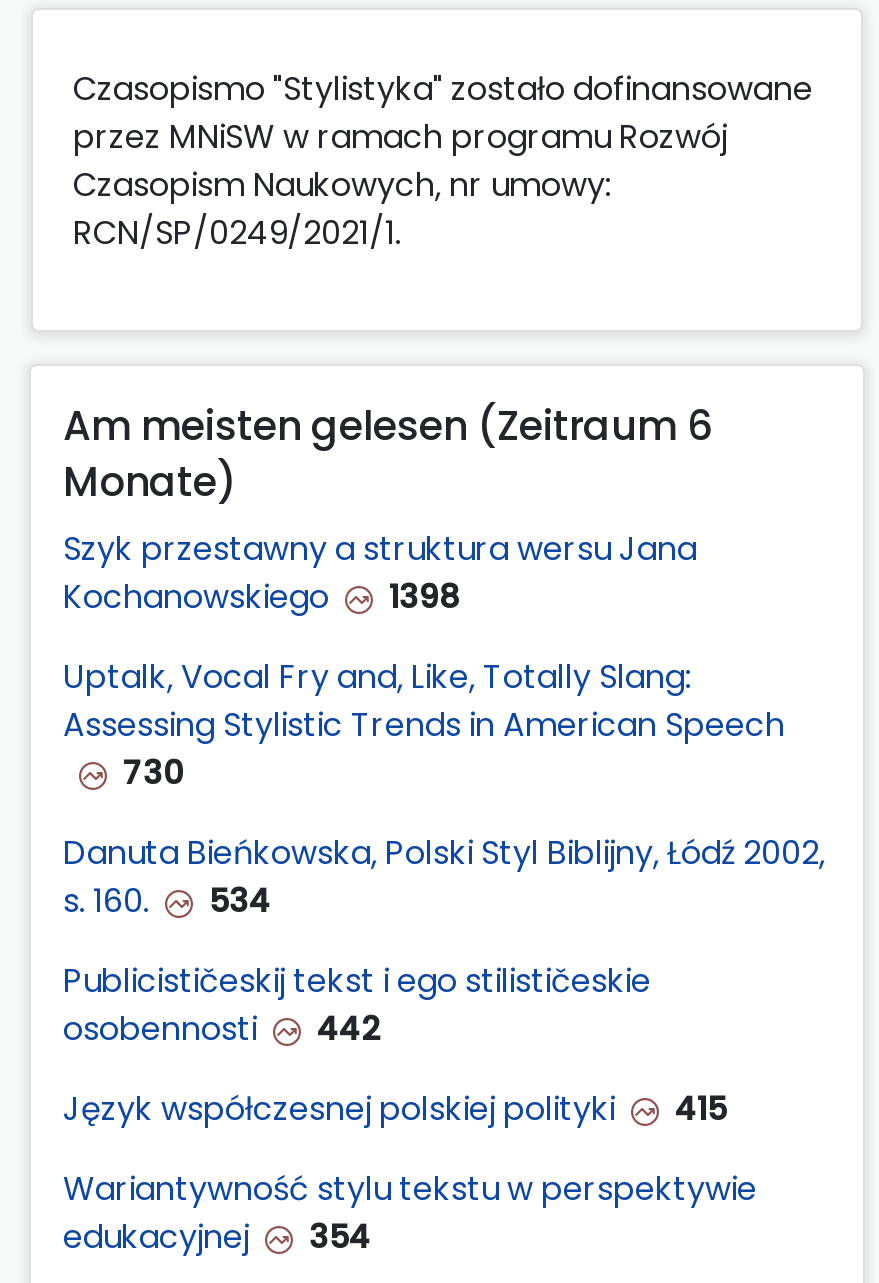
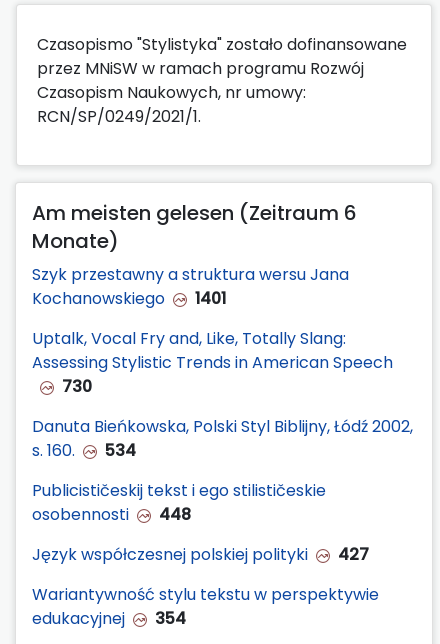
- Kochanowskiego 1398
+ Kochanowskiego 1401

- osobennosti 442
+ osobennosti 448

- Język współczesnej polskiej polityki 415
+ Język współczesnej polskiej polityki 427
